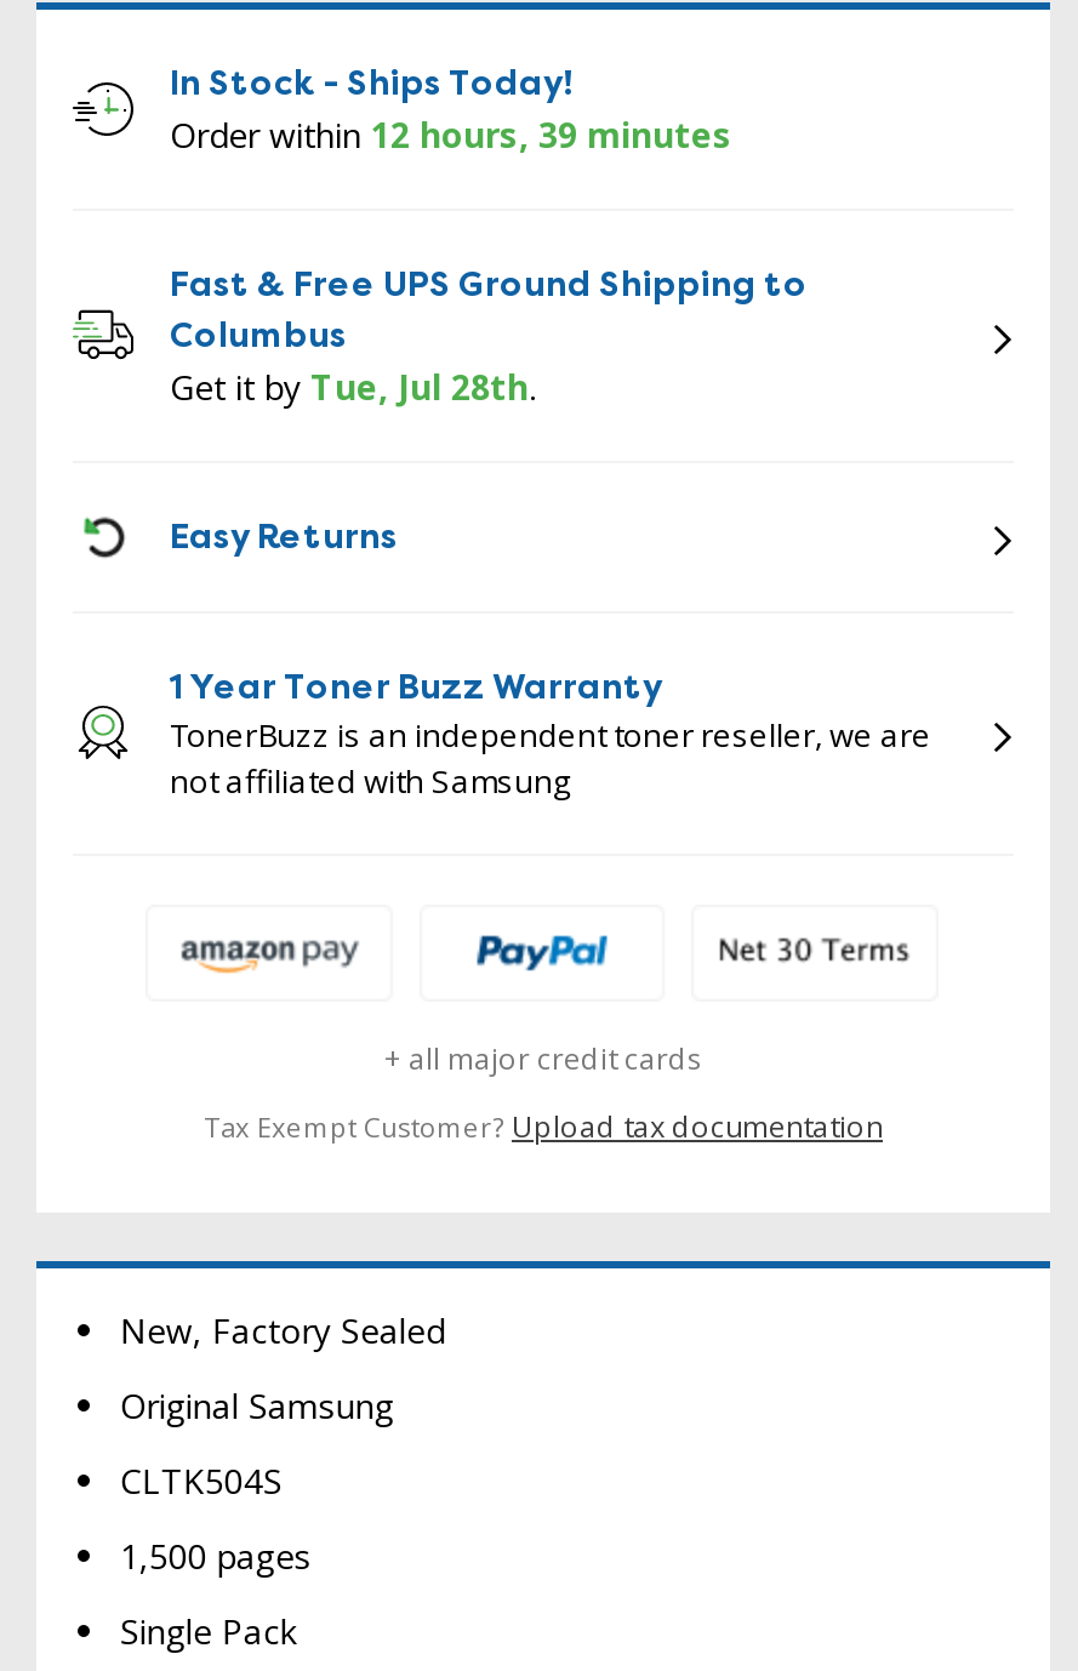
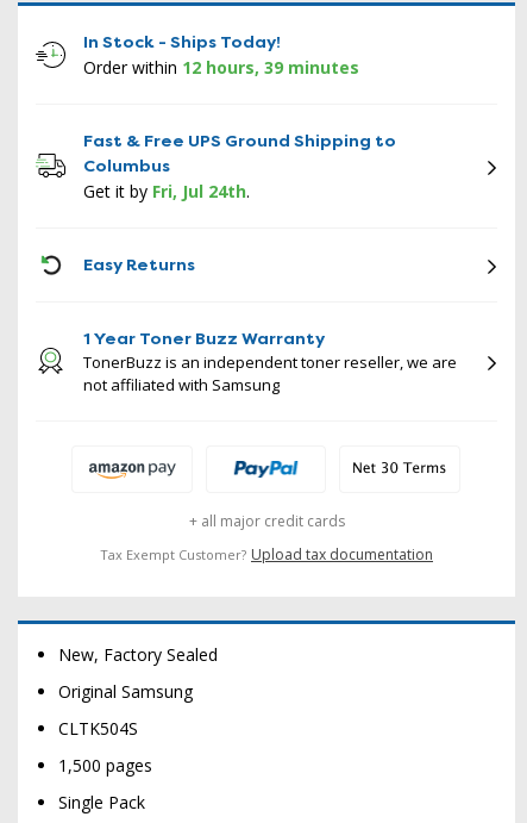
- Get it by Tue, Jul 28th.
+ Get it by Fri, Jul 24th.
